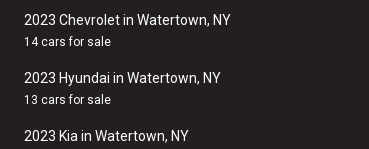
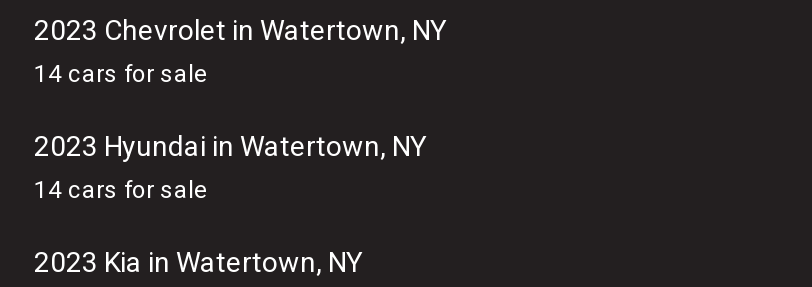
- 13 cars for sale
+ 14 cars for sale
